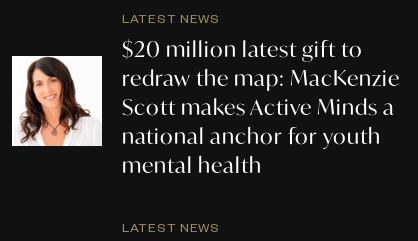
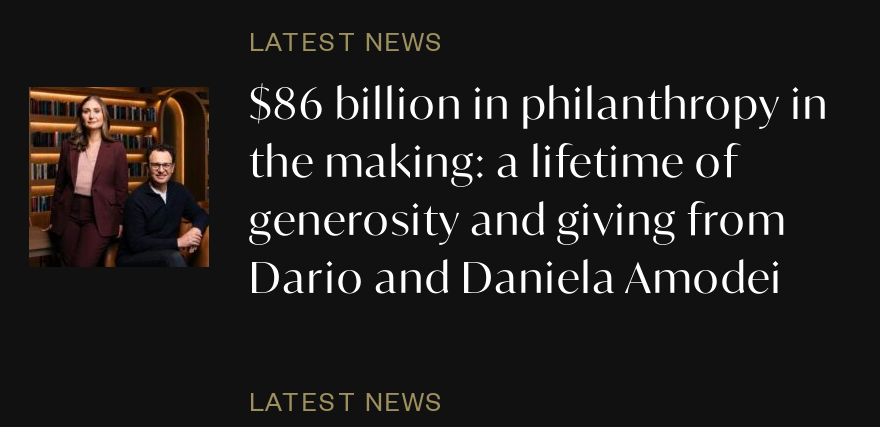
- [image]
- $20 million latest gift to
- redraw the map: MacKenzie
- Scott makes Active Minds a
- national anchor for youth
- mental health
+ [image]
+ $86 billion in philanthropy in
+ the making: a lifetime of
+ generosity and giving from
+ Dario and Daniela Amodei
